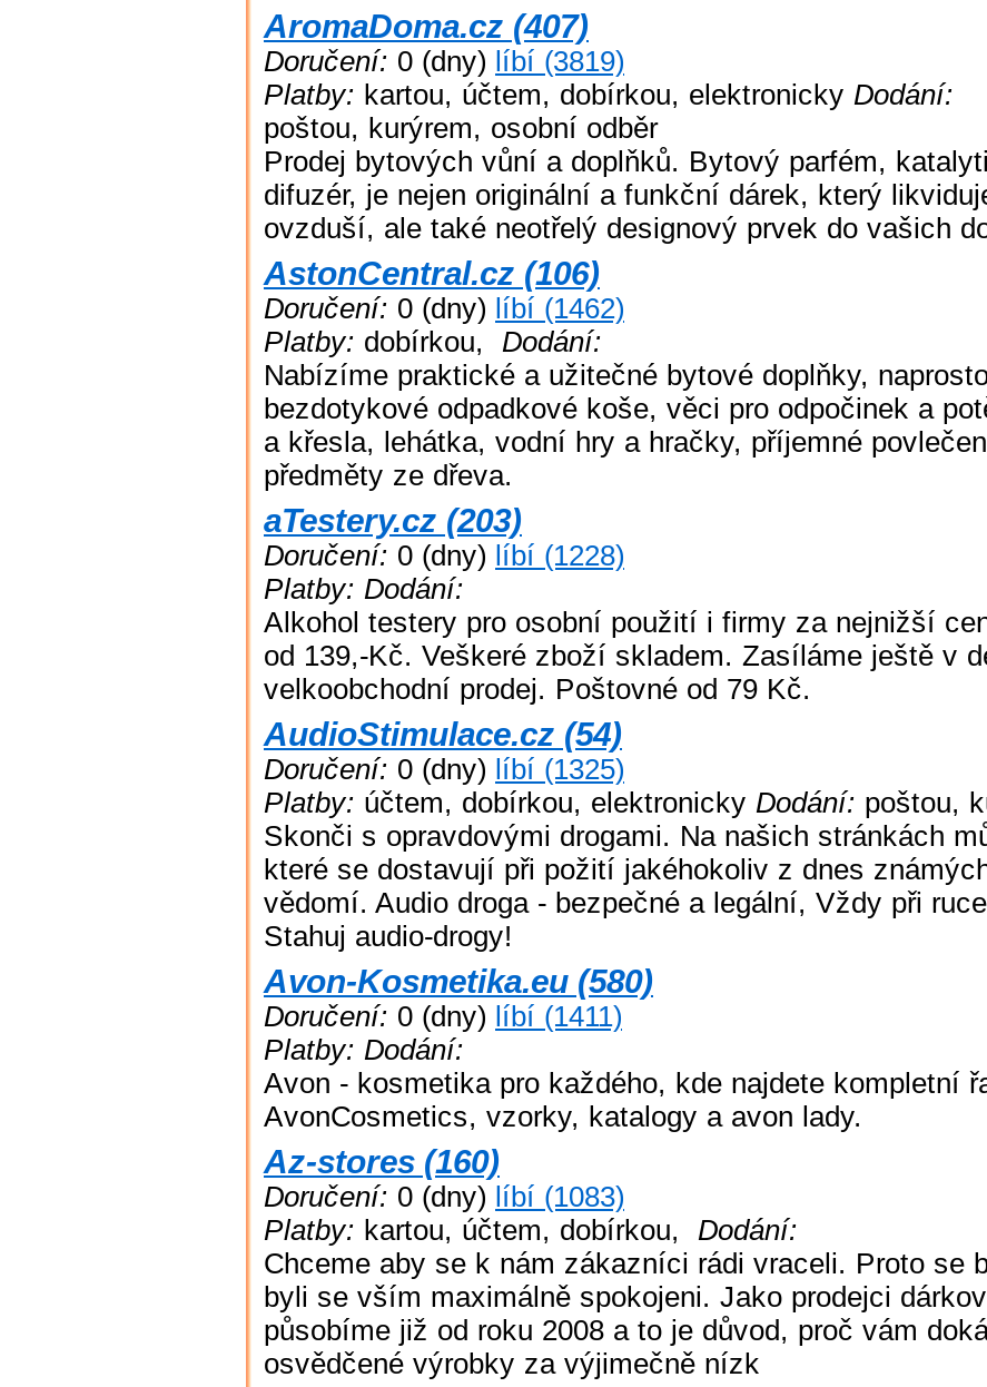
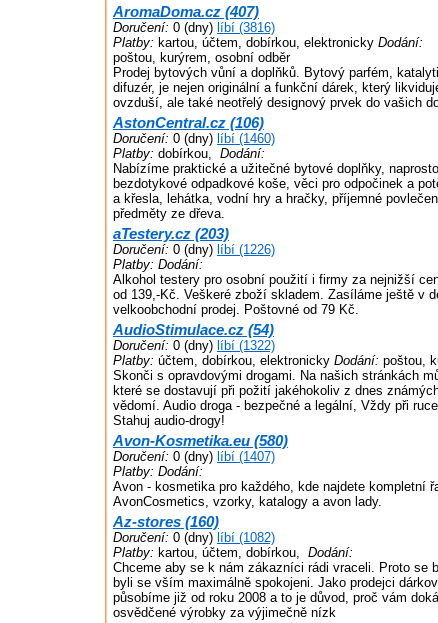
- Doručení: 0 (dny) líbí (3819)
+ Doručení: 0 (dny) líbí (3816)

- Doručení: 0 (dny) líbí (1462)
+ Doručení: 0 (dny) líbí (1460)

- Doručení: 0 (dny) líbí (1228)
+ Doručení: 0 (dny) líbí (1226)

- Doručení: 0 (dny) líbí (1325)
+ Doručení: 0 (dny) líbí (1322)

- Doručení: 0 (dny) líbí (1411)
+ Doručení: 0 (dny) líbí (1407)

- Doručení: 0 (dny)líbí (1083)
+ Doručení: 0 (dny)líbí (1082)
